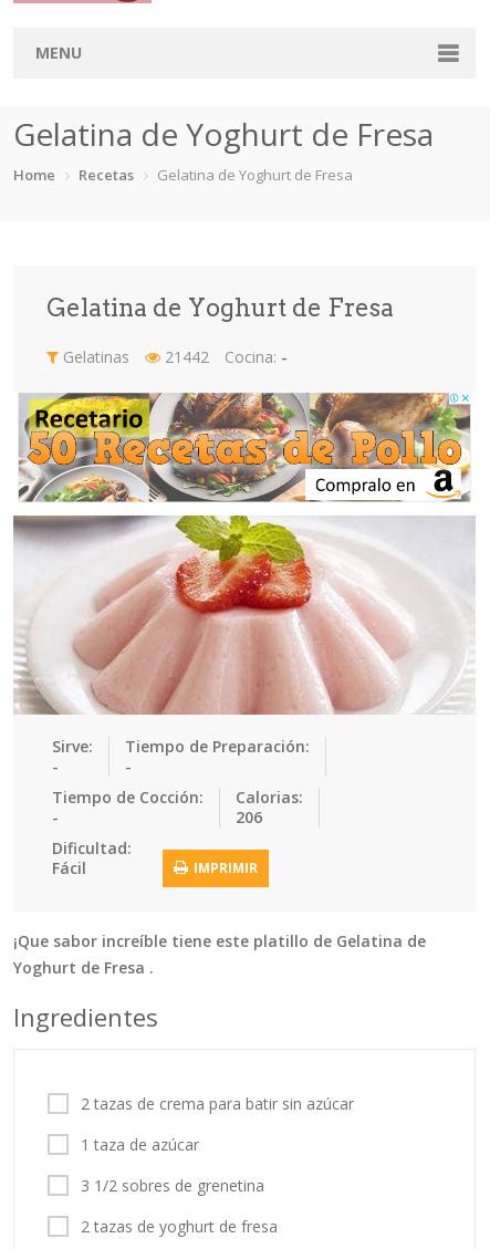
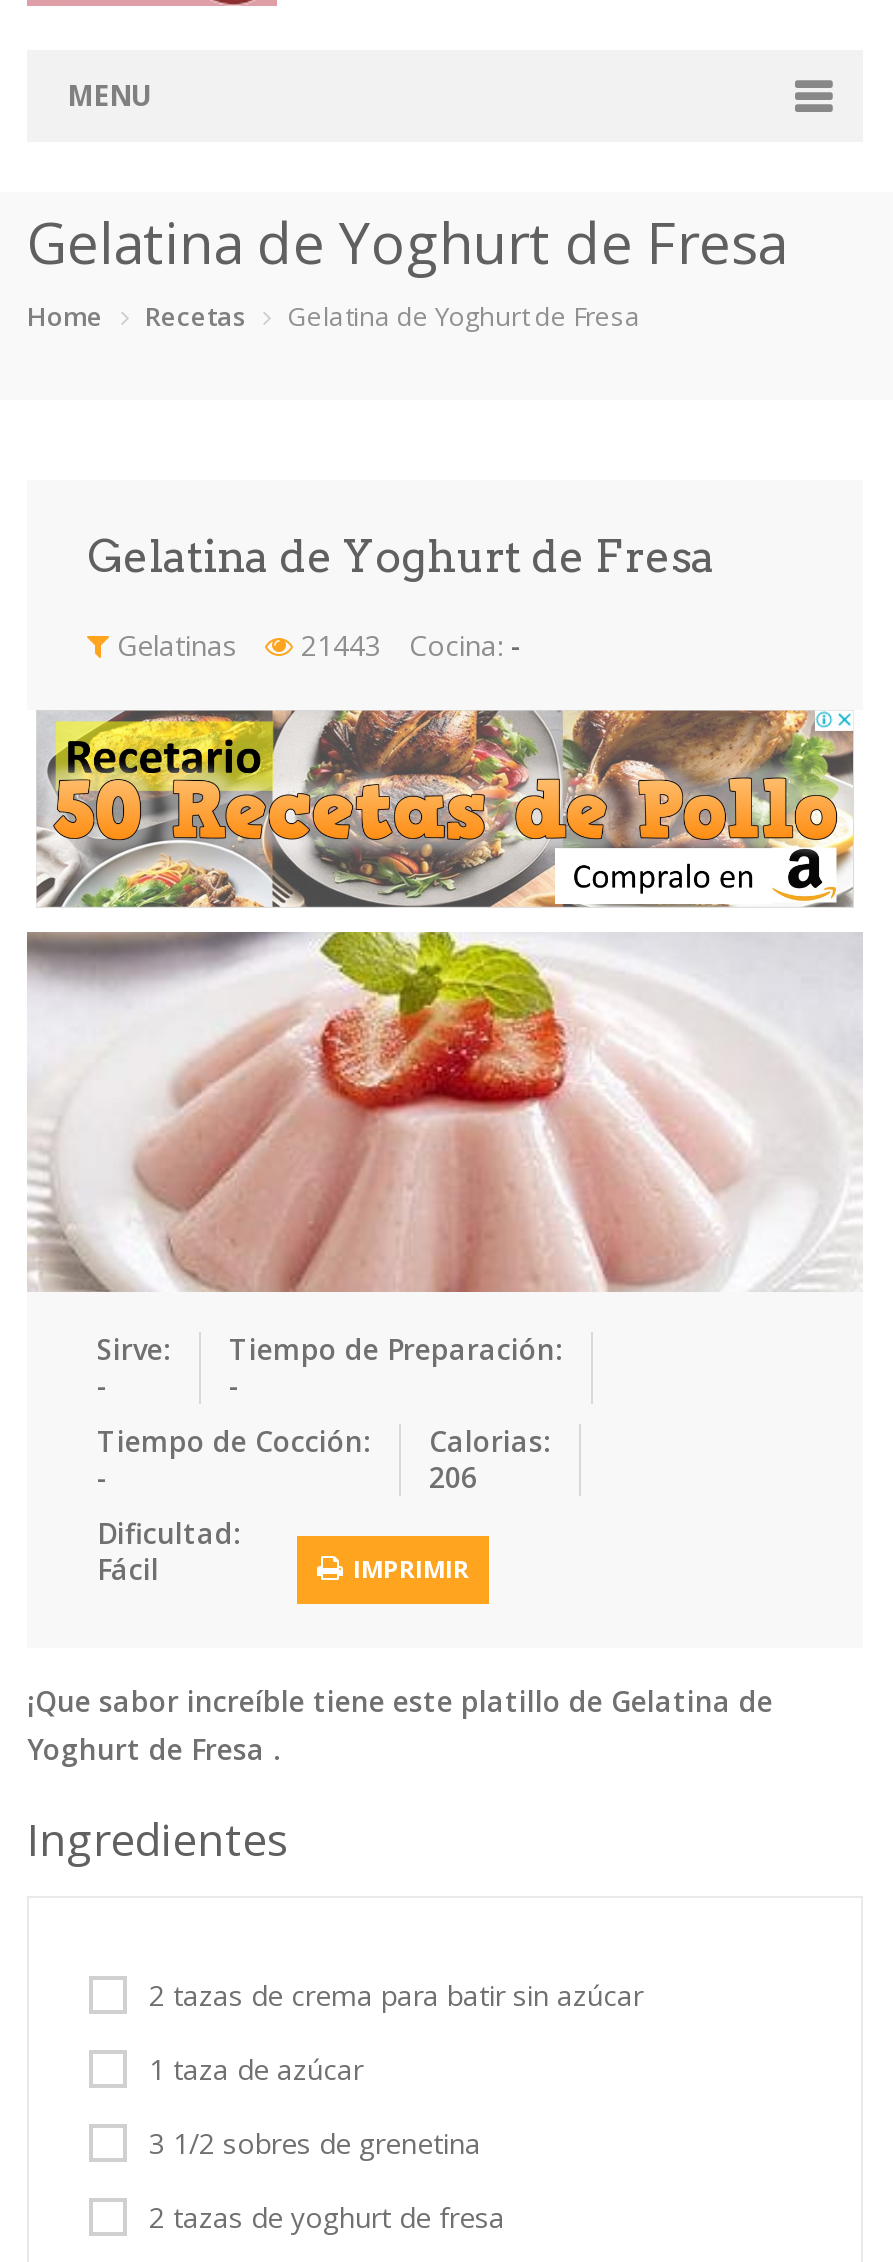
- Gelatinas 21442 Cocina: -
+ Gelatinas 21443 Cocina: -
